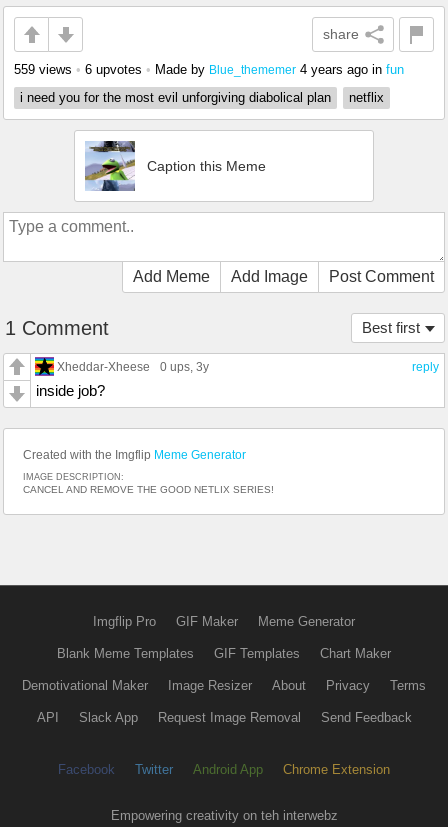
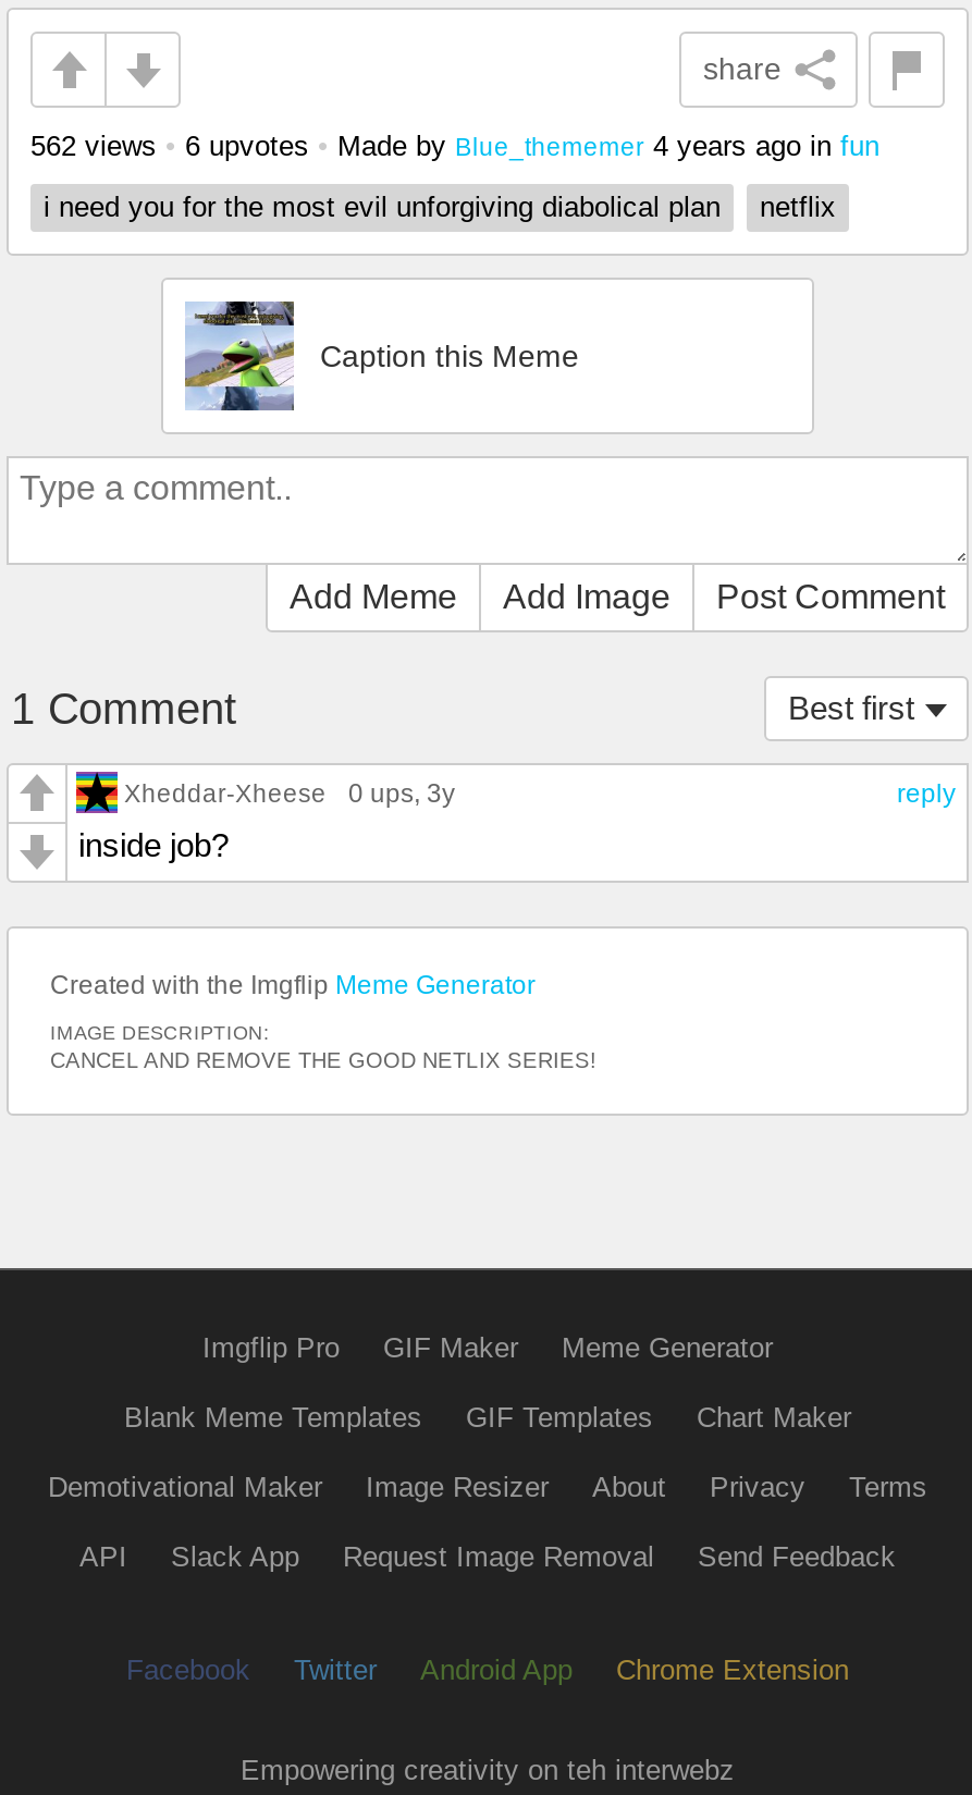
- 559 views • 6 upvotes • Made by Blue_thememer 4 years ago in fun
+ 562 views • 6 upvotes • Made by Blue_thememer 4 years ago in fun
